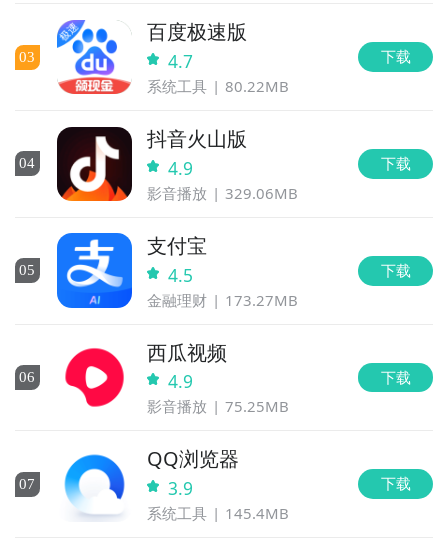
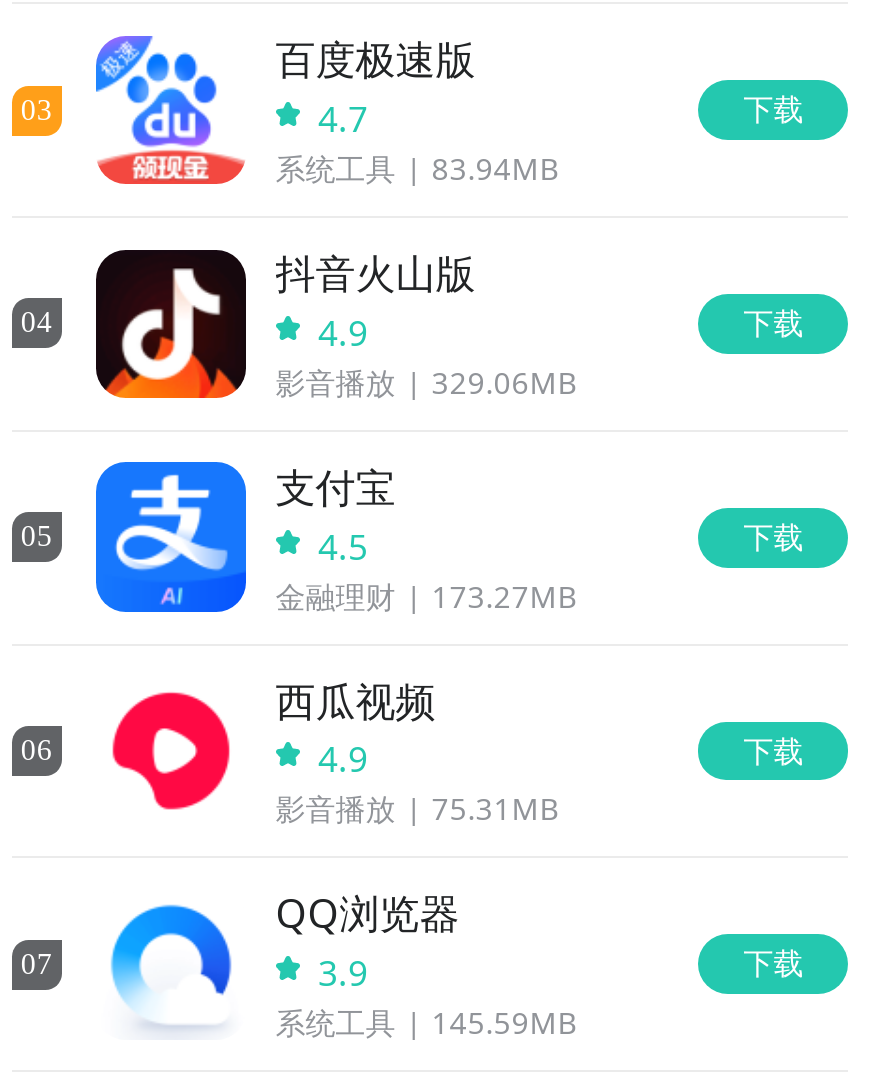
- 系统工具 80.22MB
+ 系统工具 83.94MB

- 影音播放 75.25MB
+ 影音播放 75.31MB

- 系统工具 145.4MB
+ 系统工具 145.59MB
